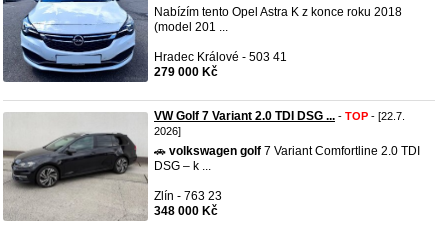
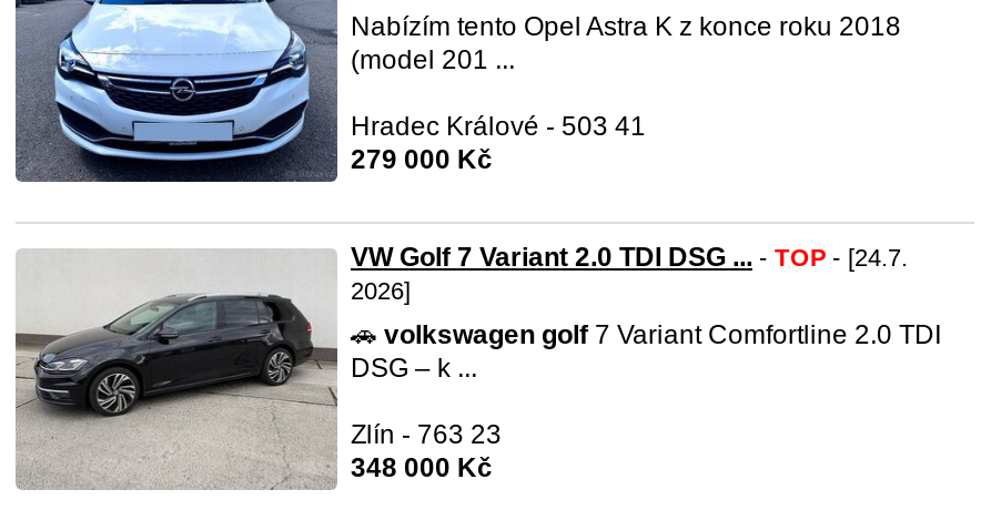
- VW Golf 7 Variant 2.0 TDI DSG ... - TOP - [22.7.
+ VW Golf 7 Variant 2.0 TDI DSG ... - TOP - [24.7.
